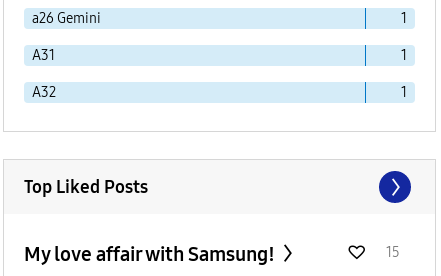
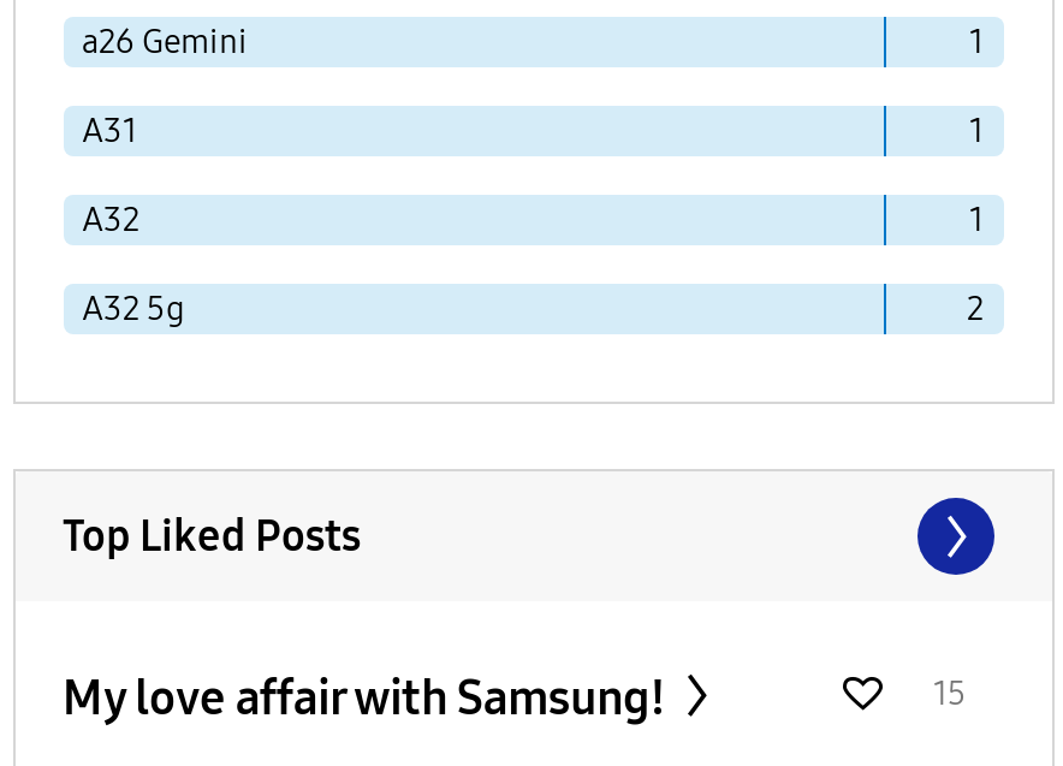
+ A32 5g
+ 2
